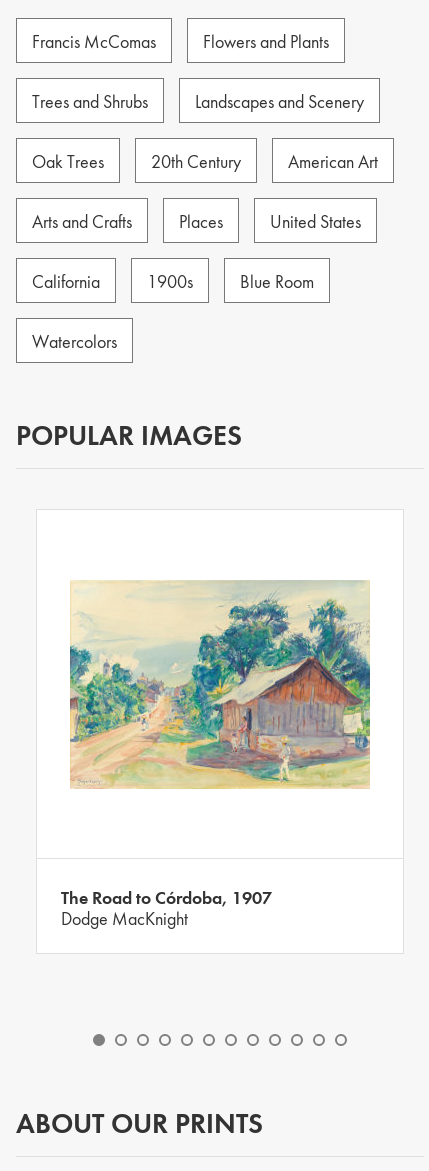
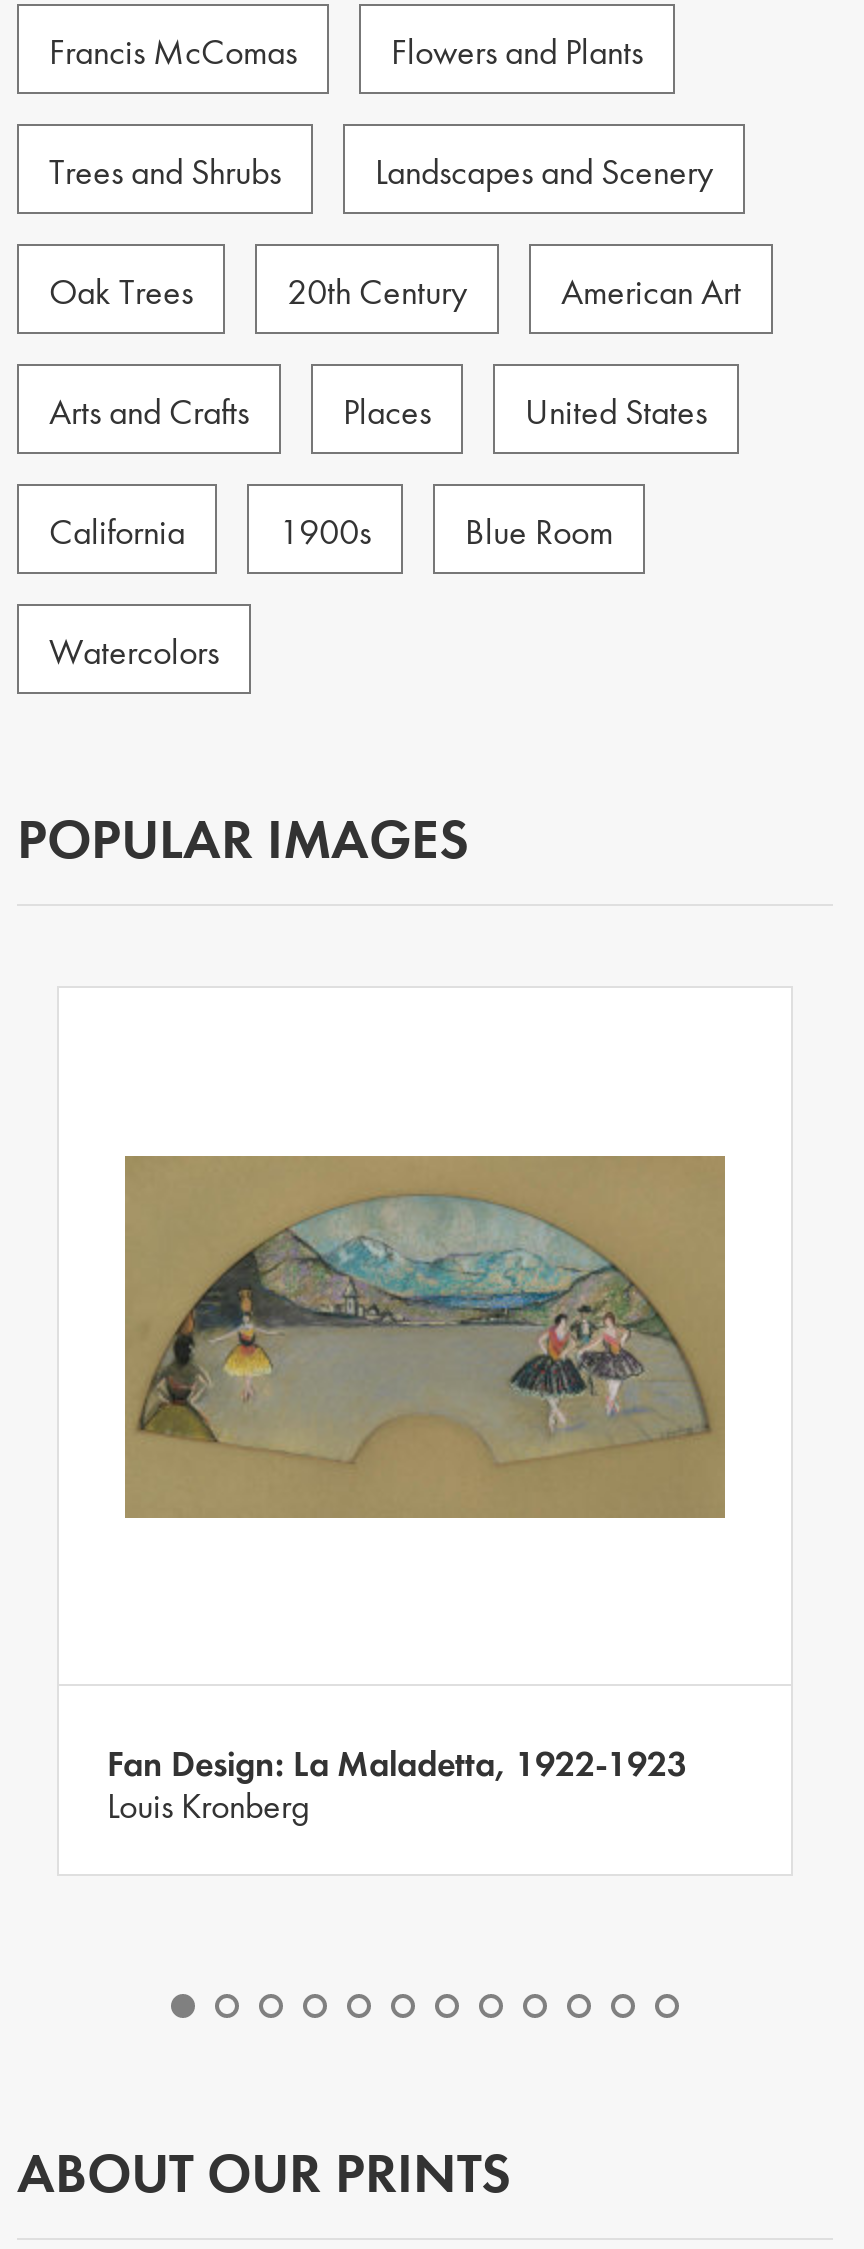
- [image]
+ [image]

- The Road to Córdoba, 1907
- Dodge MacKnight
+ Fan Design: La Maladetta, 1922-1923
+ Louis Kronberg
